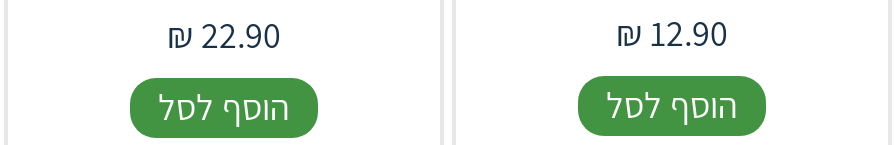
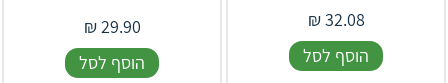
- 22.90
+ 29.90

- 12.90
+ 32.08
